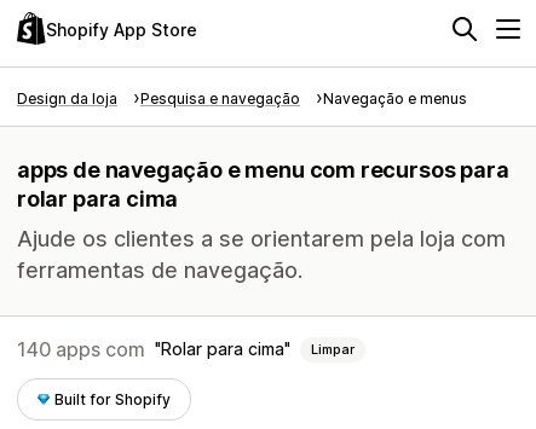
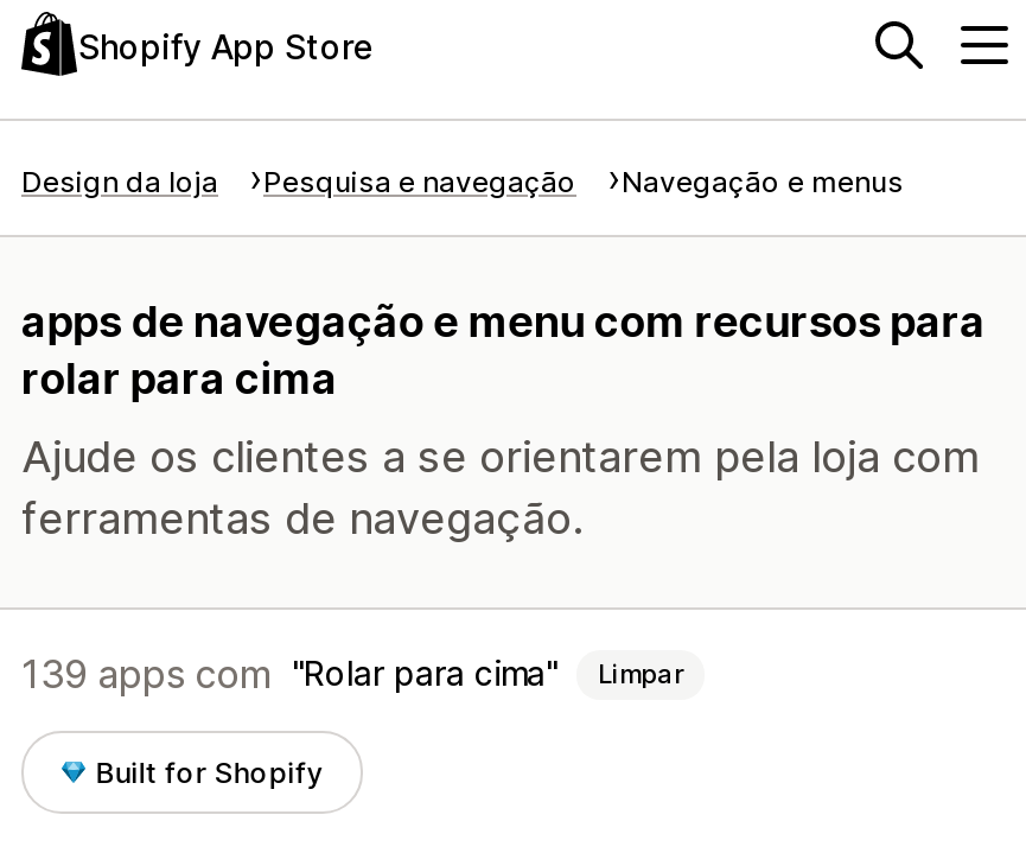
- 140 apps com Rolar para cima Limpar
+ 139 apps com Rolar para cima Limpar
